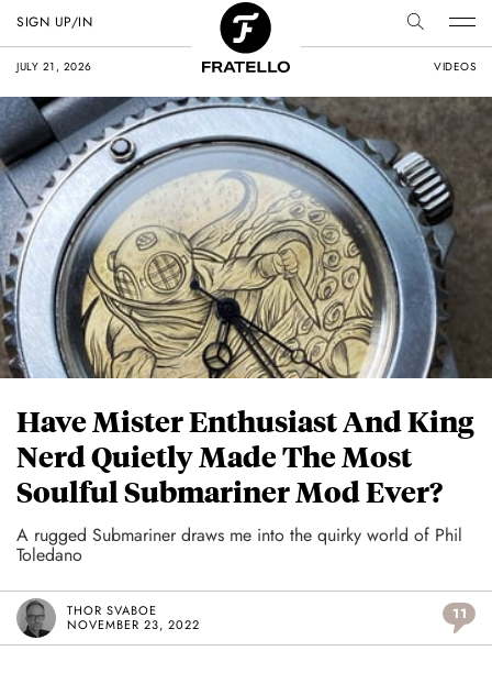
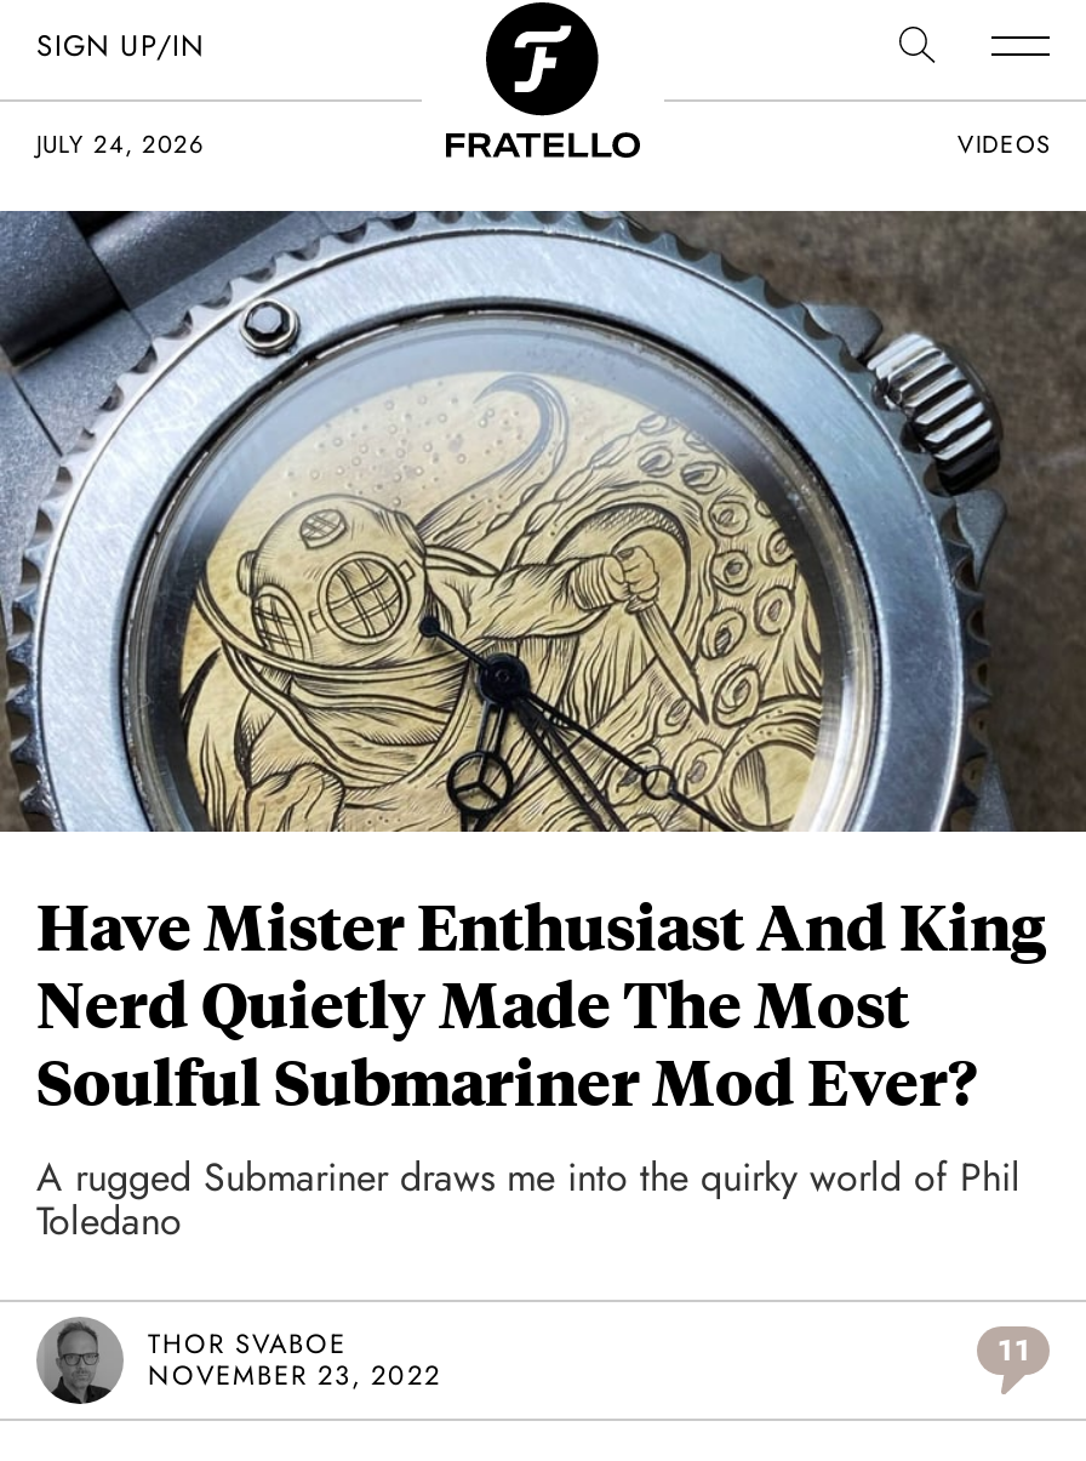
- JULY 21, 2026
+ JULY 24, 2026
